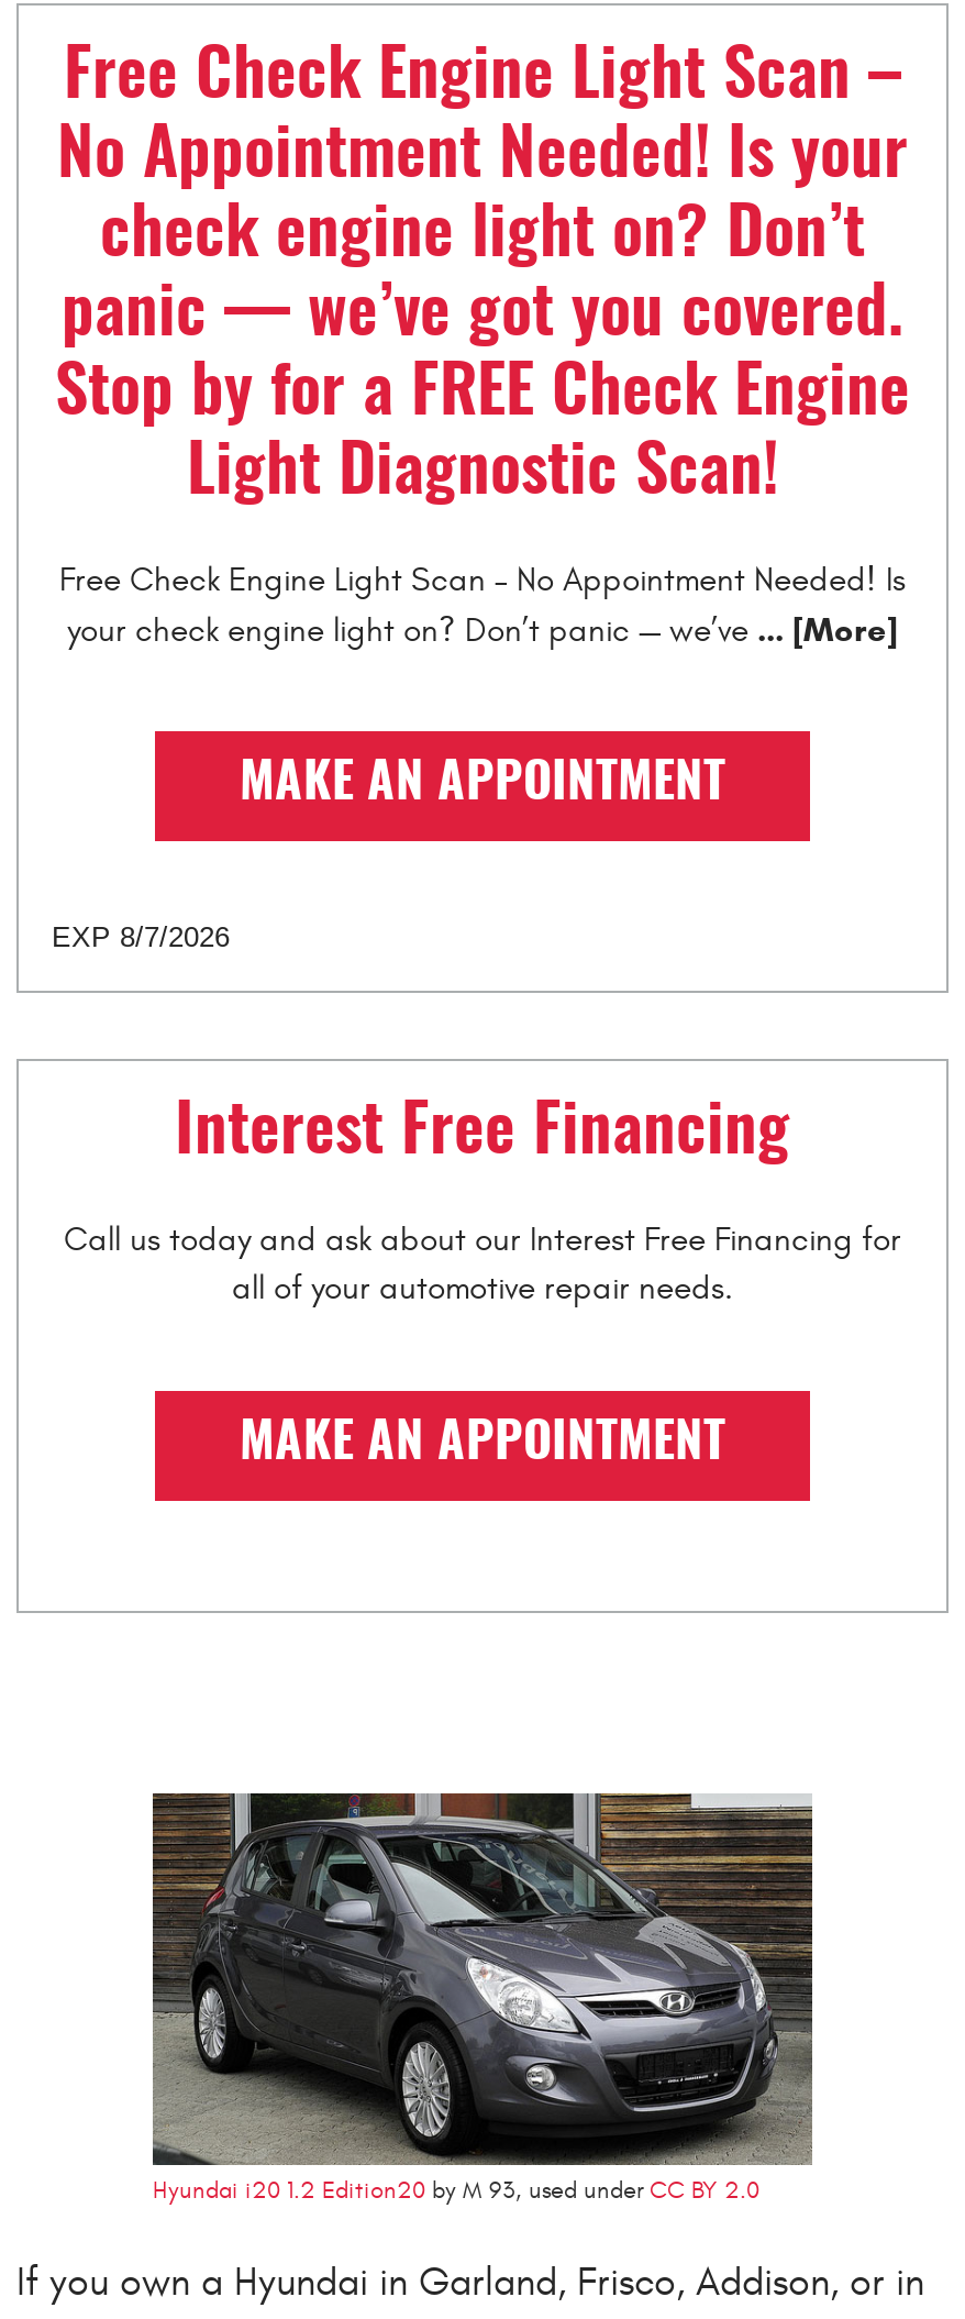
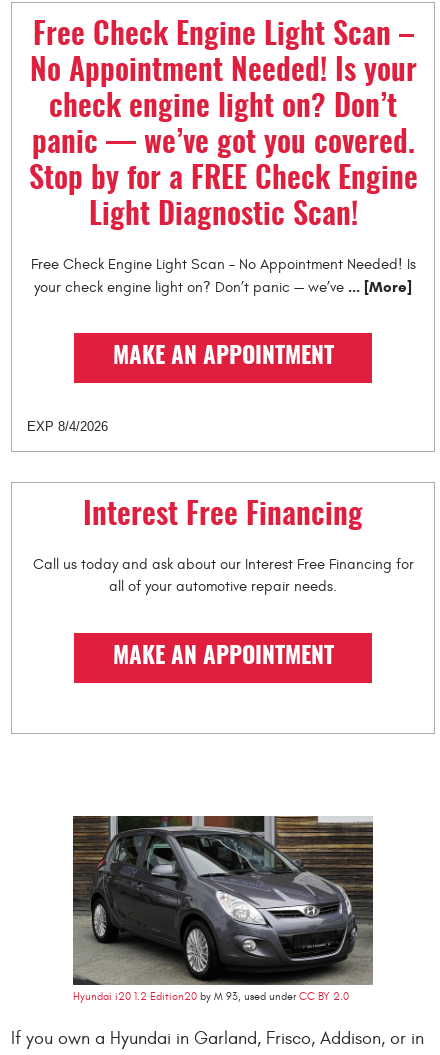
- EXP 8/7/2026
+ EXP 8/4/2026
